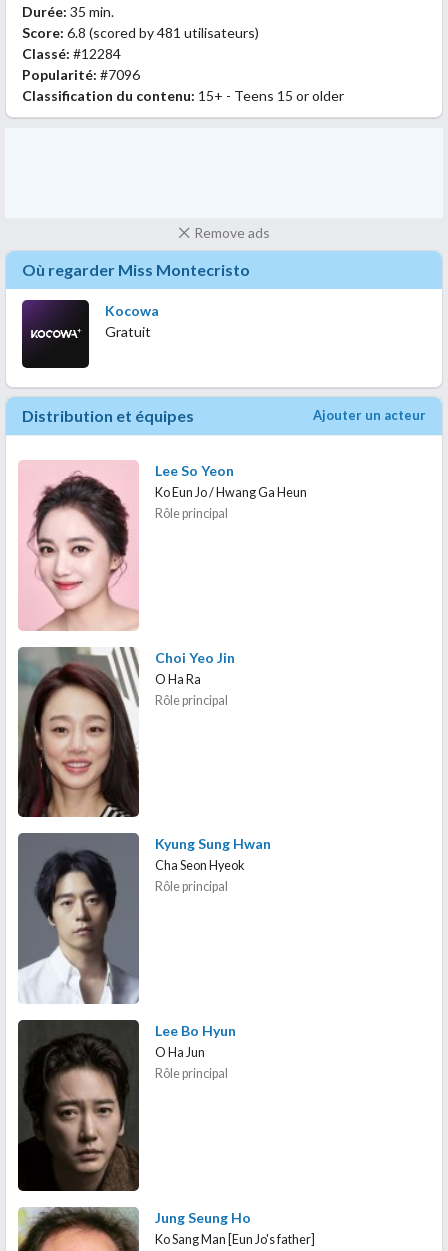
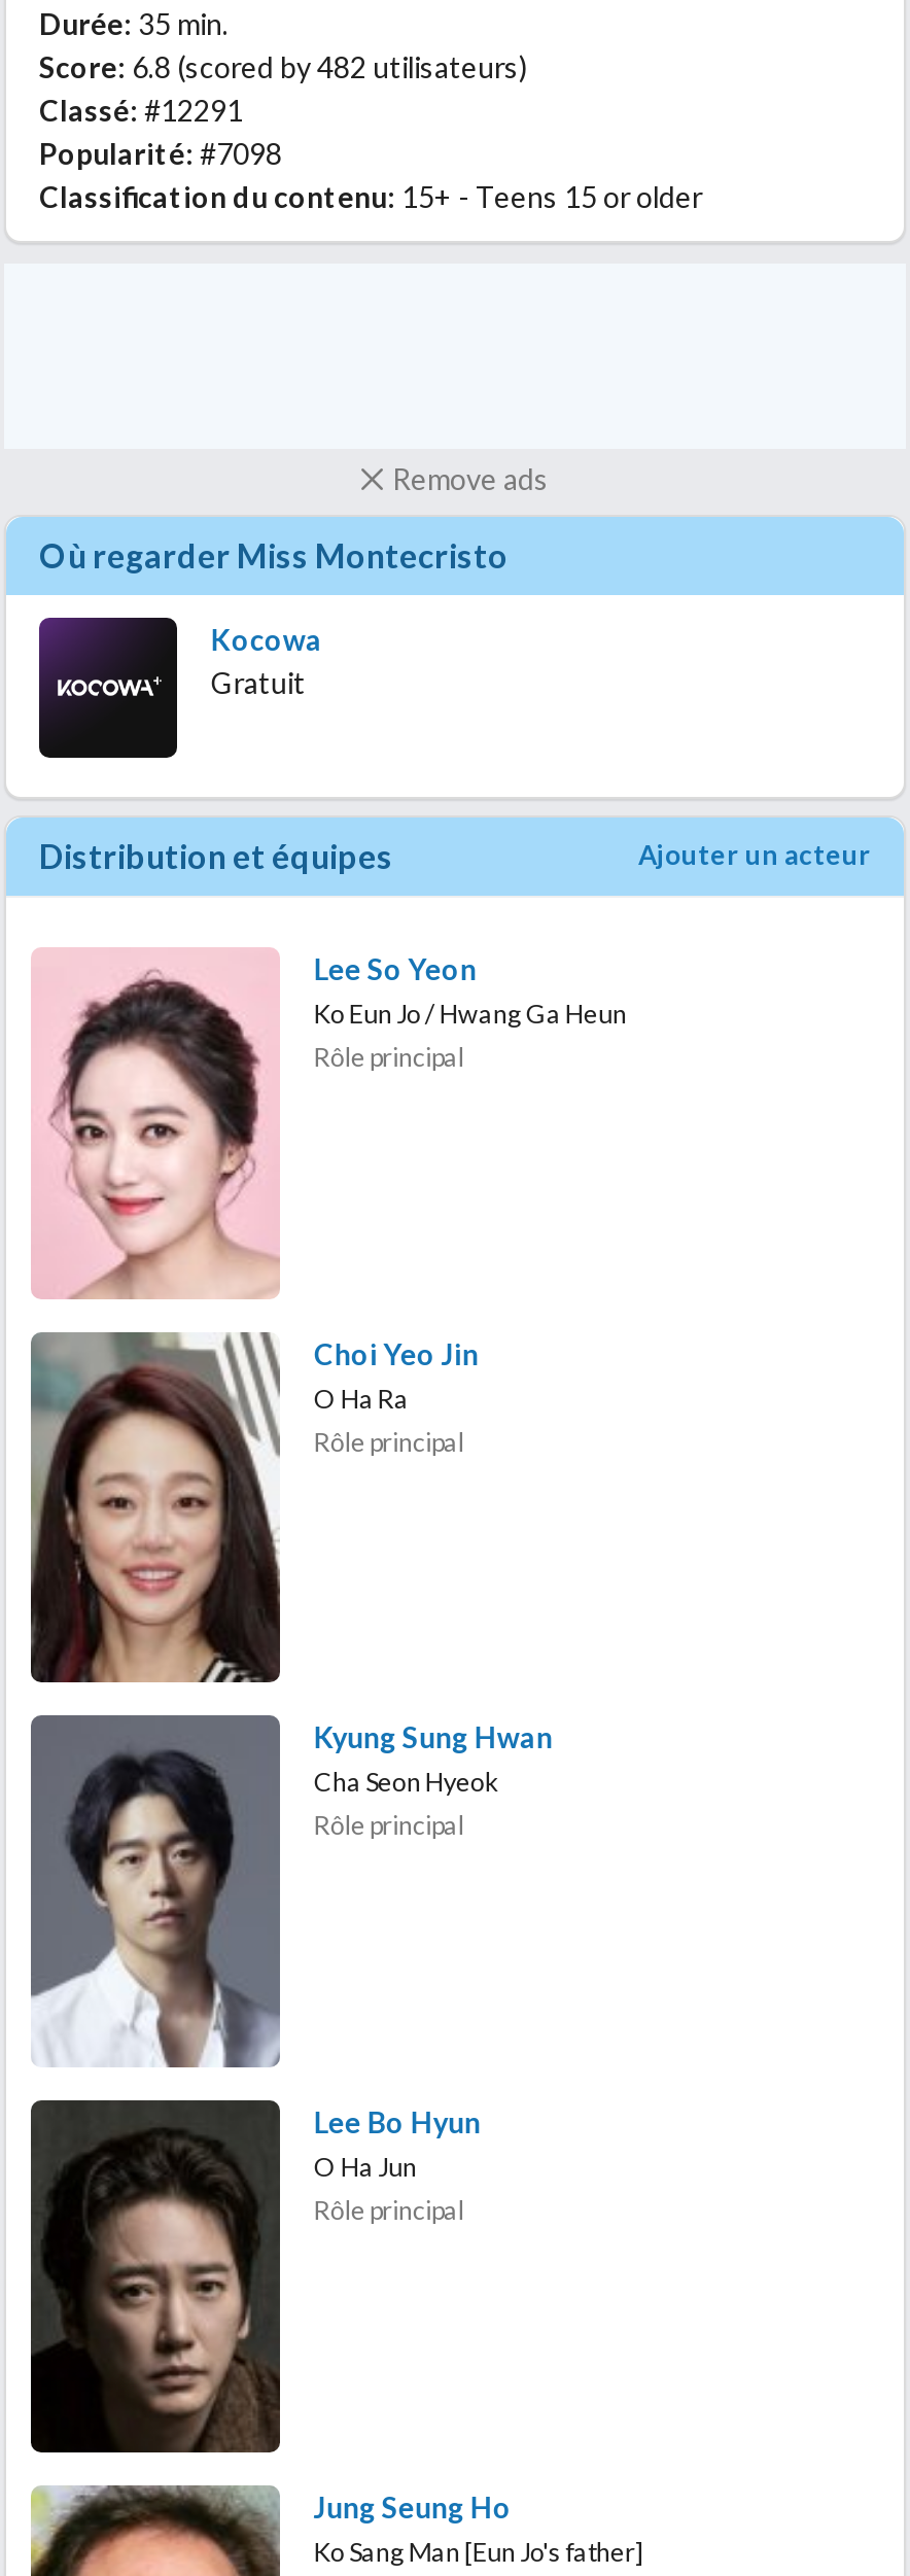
- Score: 6.8 (scored by 481 utilisateurs)
+ Score: 6.8 (scored by 482 utilisateurs)

- Classé: #12284
+ Classé: #12291

- Popularité: #7096
+ Popularité: #7098
